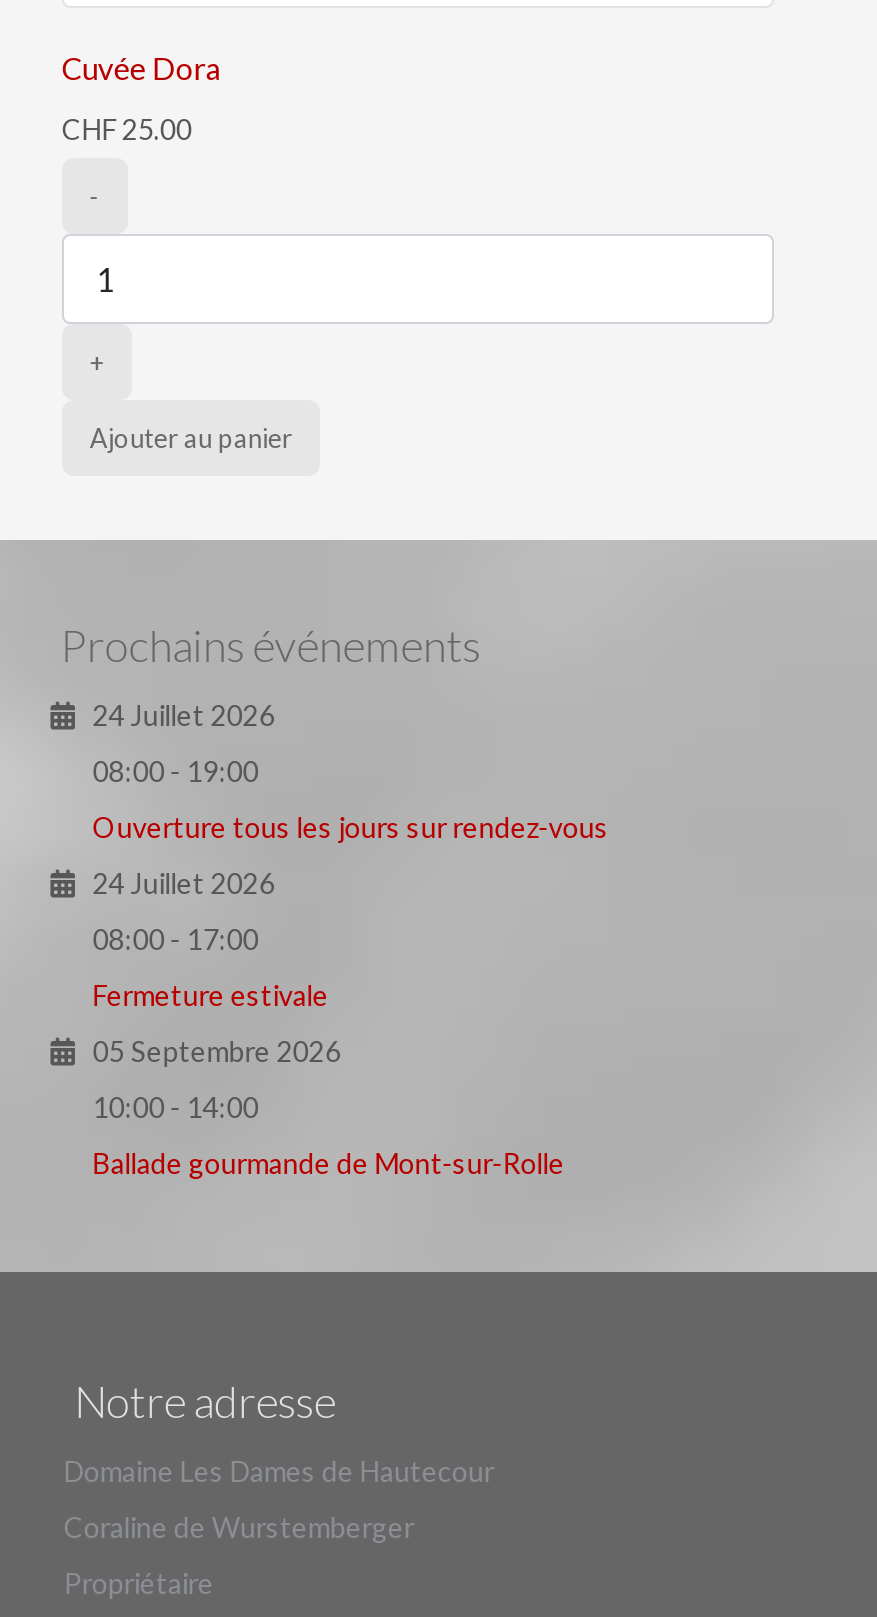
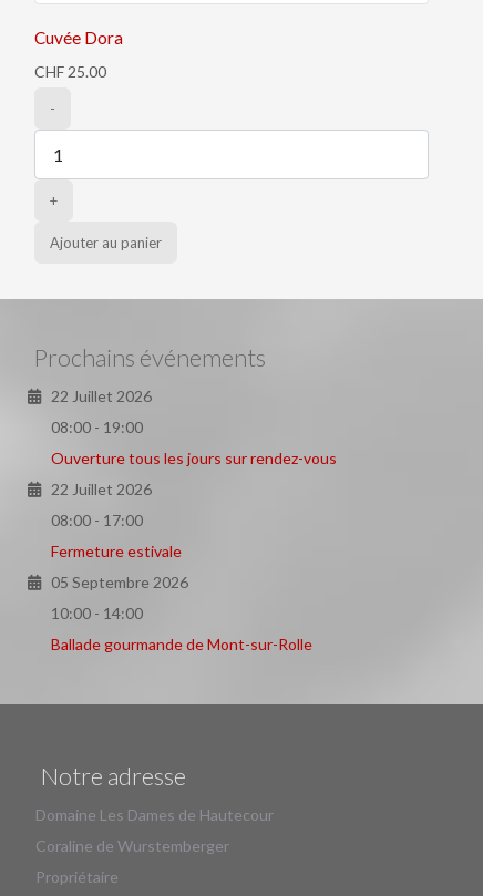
- 24 Juillet 2026
+ 22 Juillet 2026

- 24 Juillet 2026
+ 22 Juillet 2026
